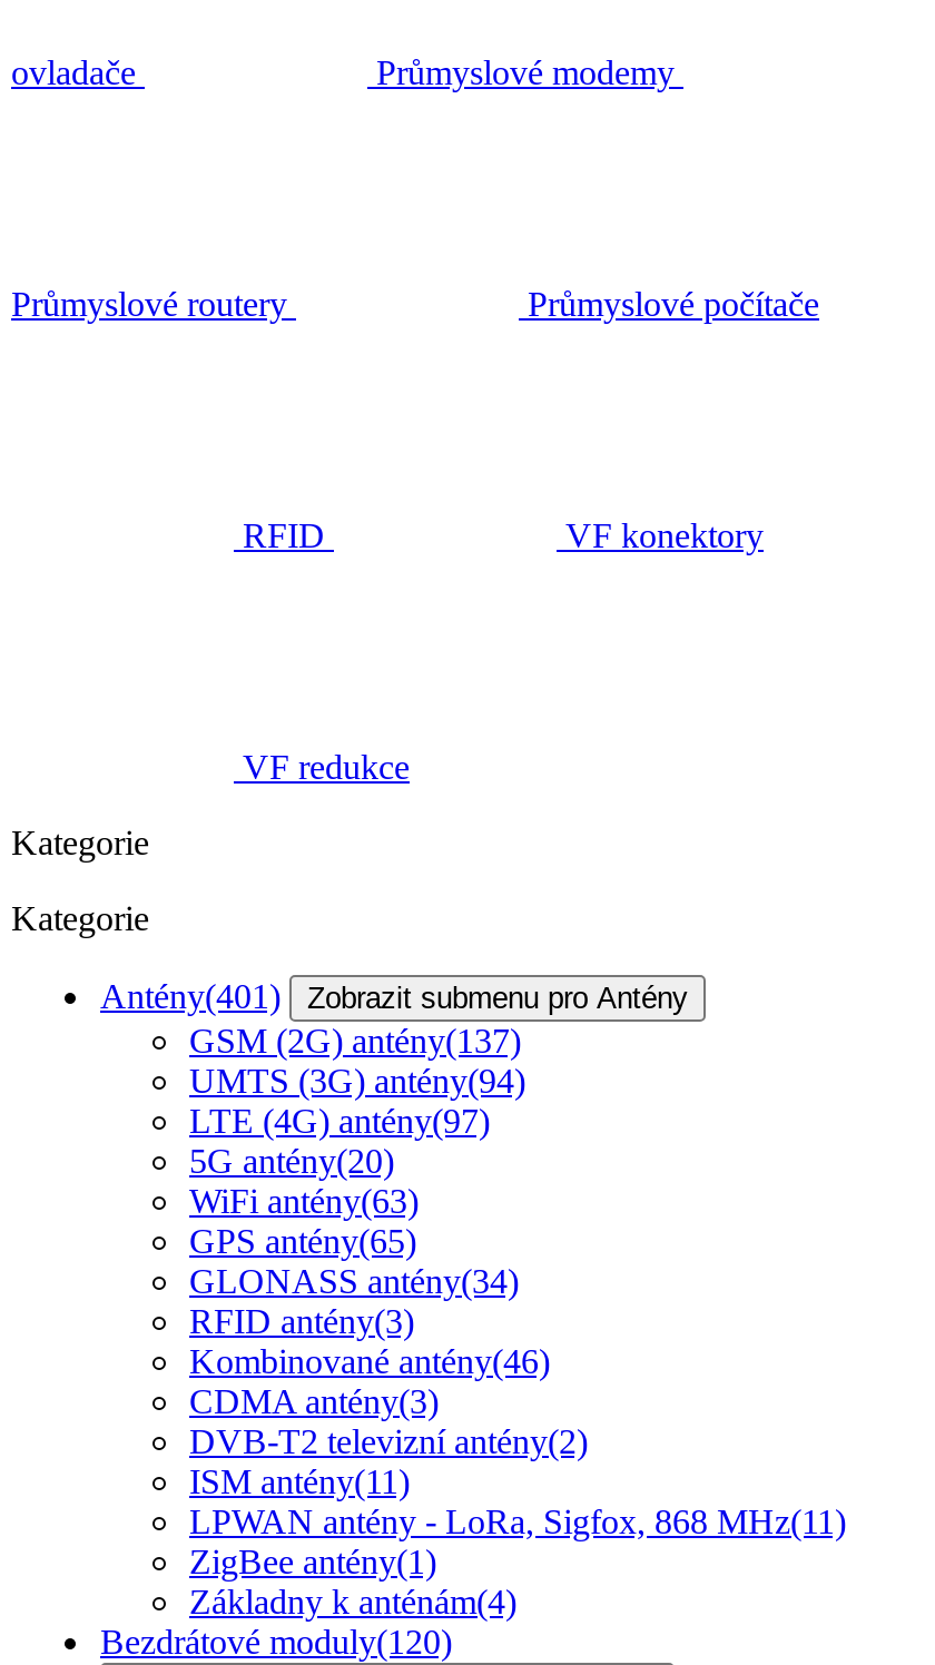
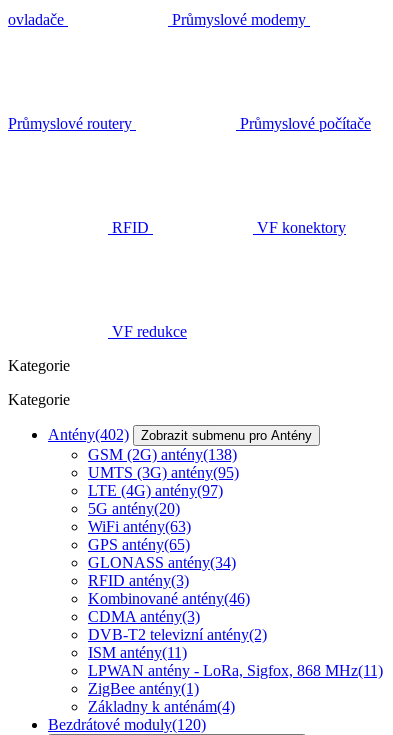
- Antény(401) Zobrazit submenu pro Antény
+ Antény(402) Zobrazit submenu pro Antény

- GSM (2G) antény(137)
+ GSM (2G) antény(138)

- UMTS (3G) antény(94)
+ UMTS (3G) antény(95)
